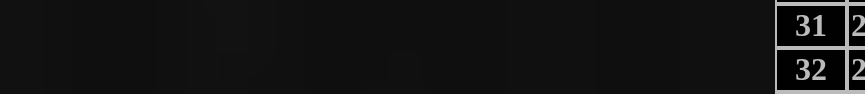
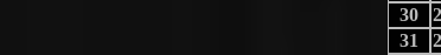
- 31
+ 30

- 32
+ 31
